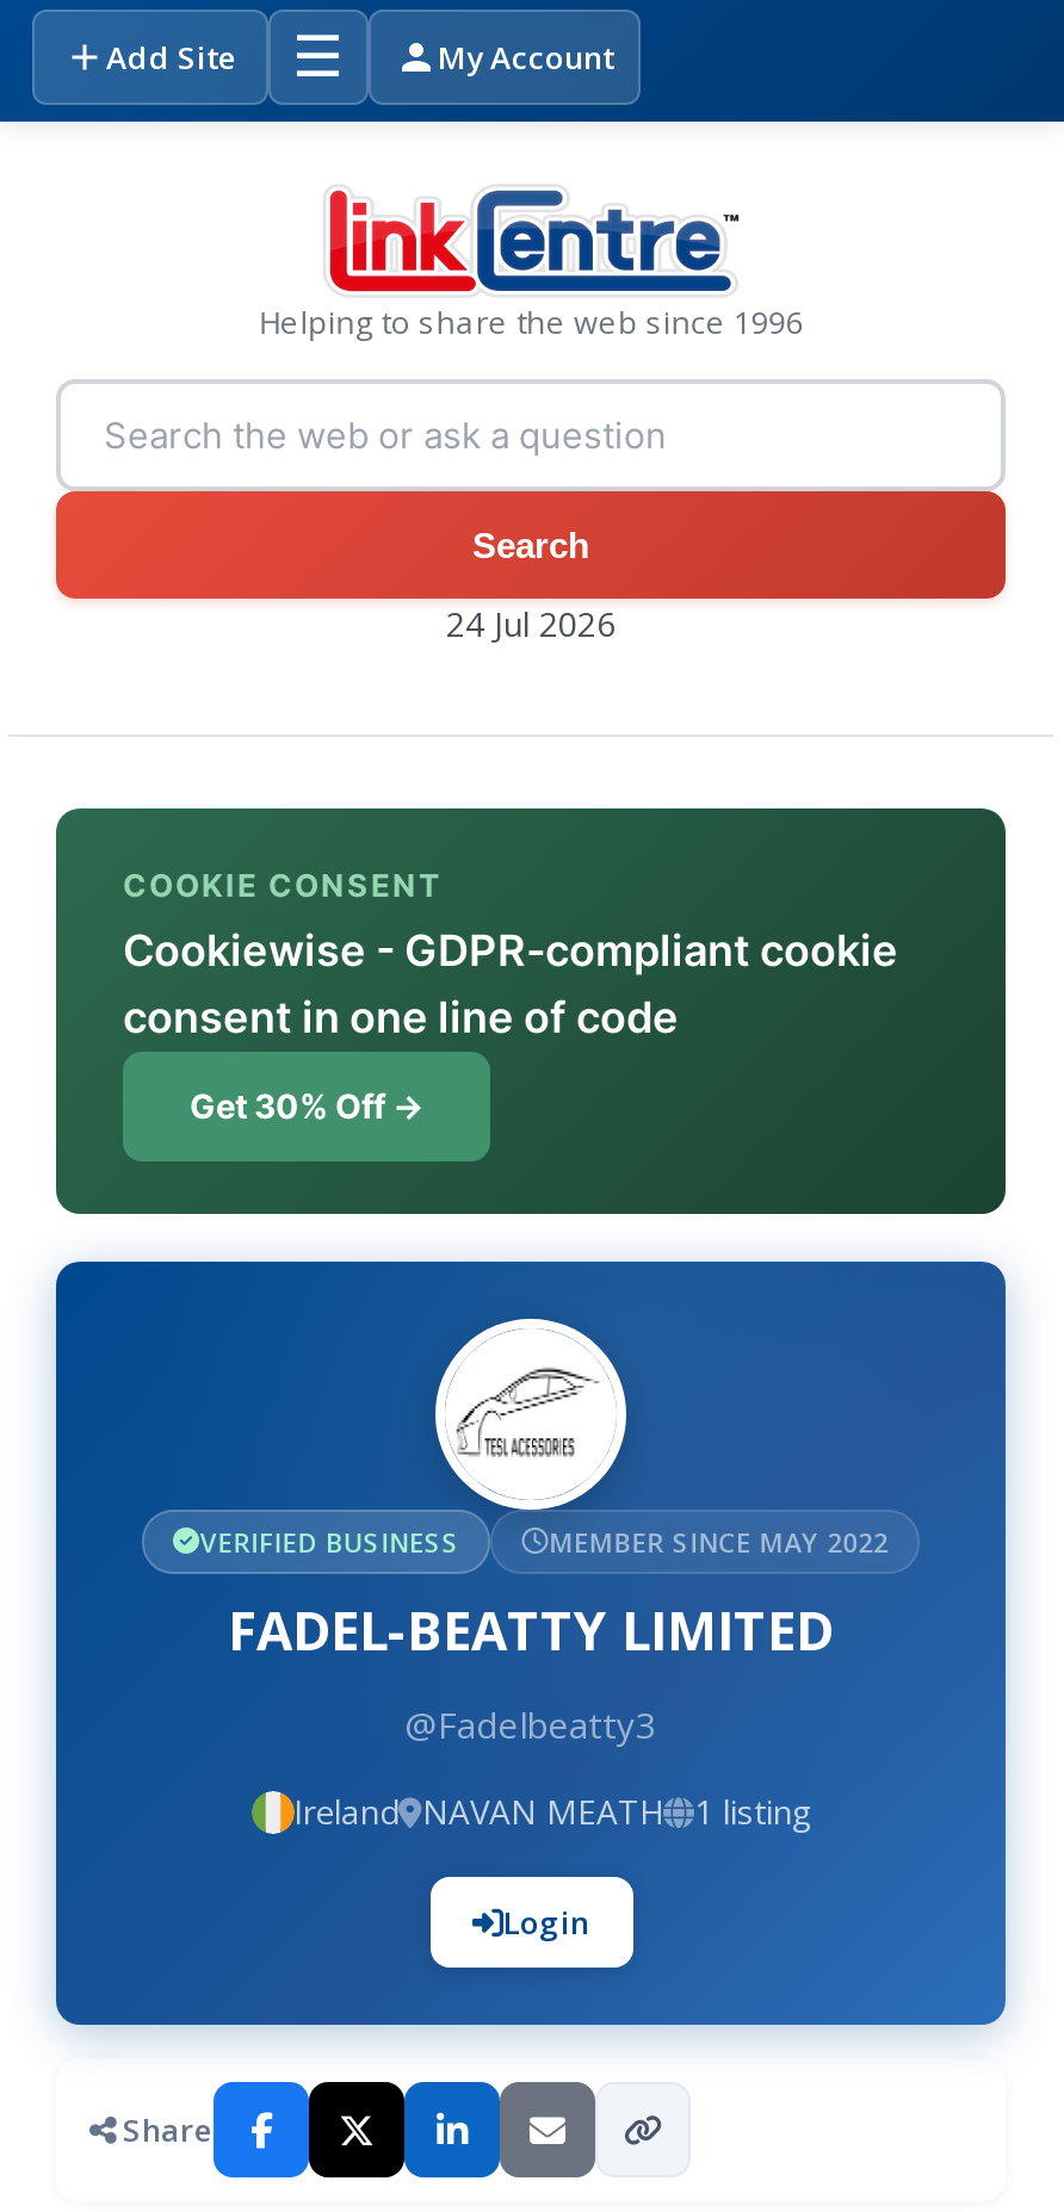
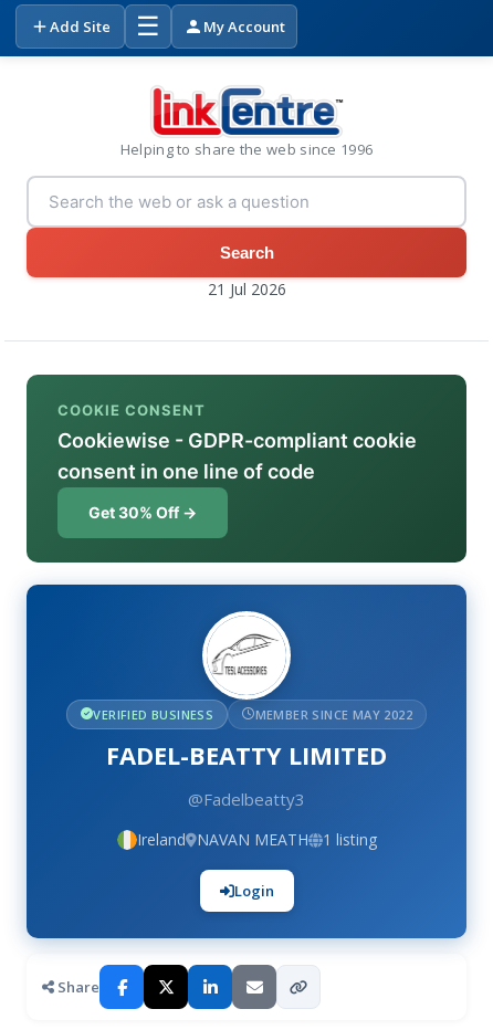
- 24 Jul 2026
+ 21 Jul 2026
